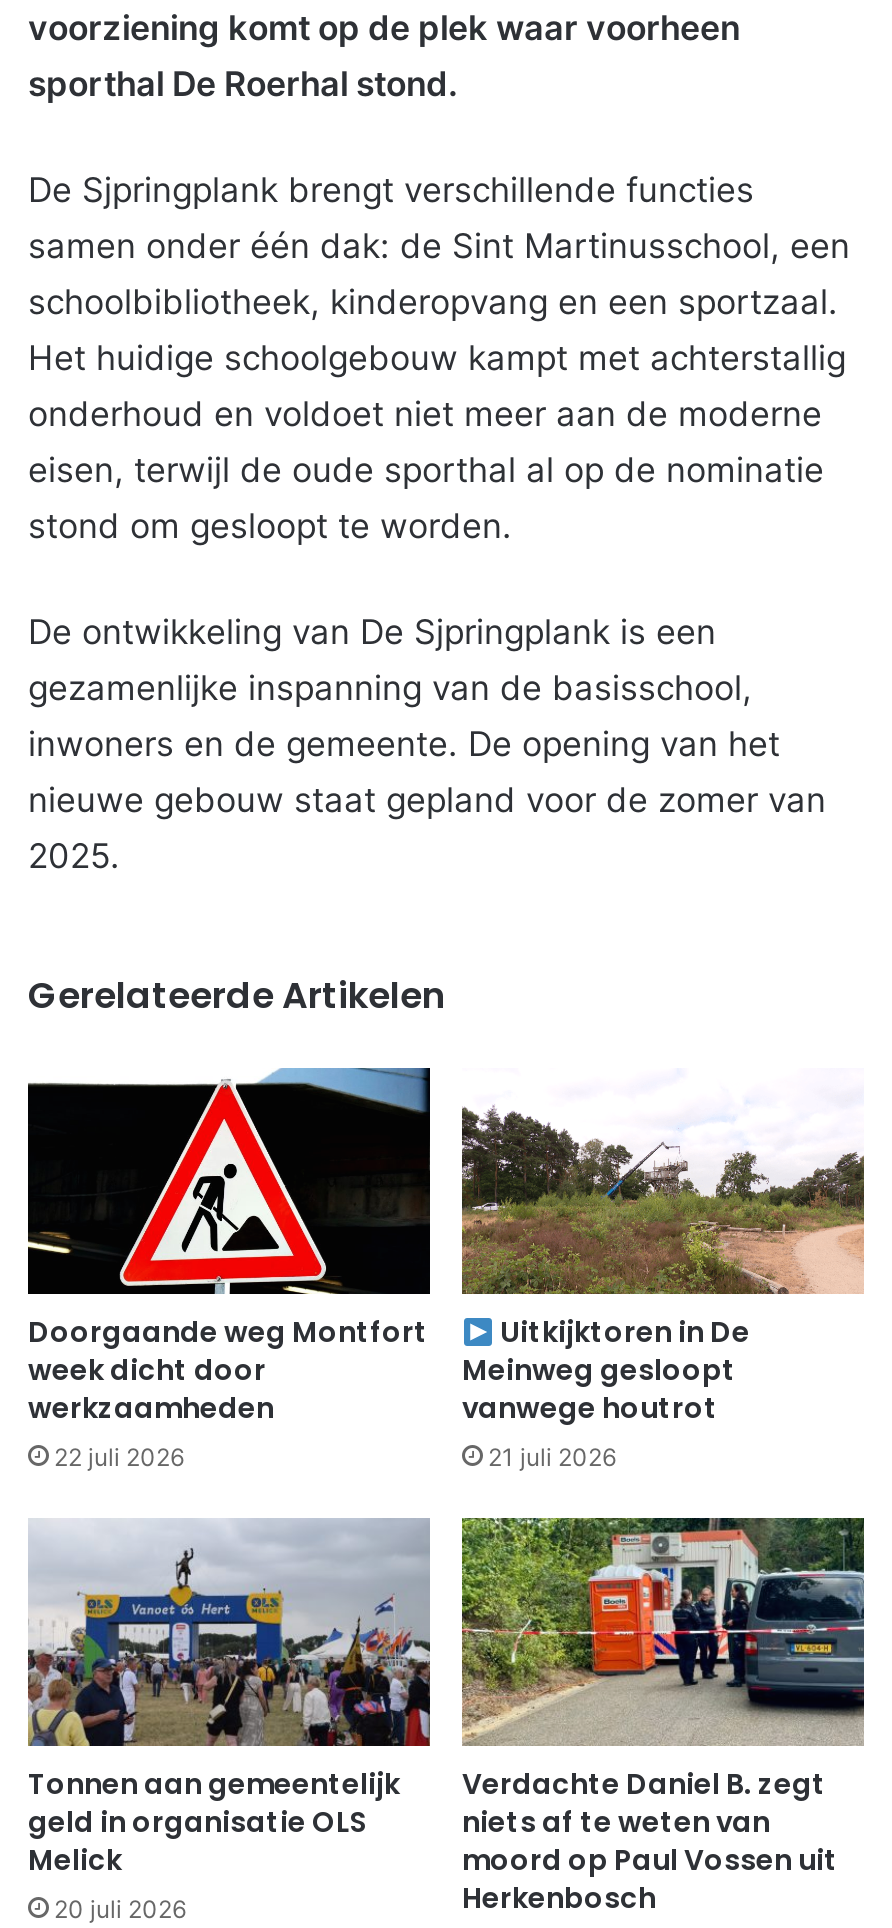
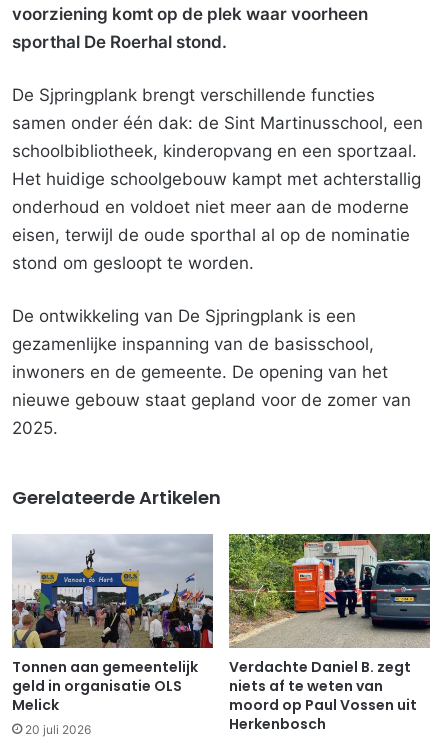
- [image]
- Doorgaande weg Montfort
- week dicht door
- werkzaamheden
- 22 juli 2026

- [image]
- Uitkijktoren in De
- Meinweg gesloopt
- vanwege houtrot
- 21 juli 2026
